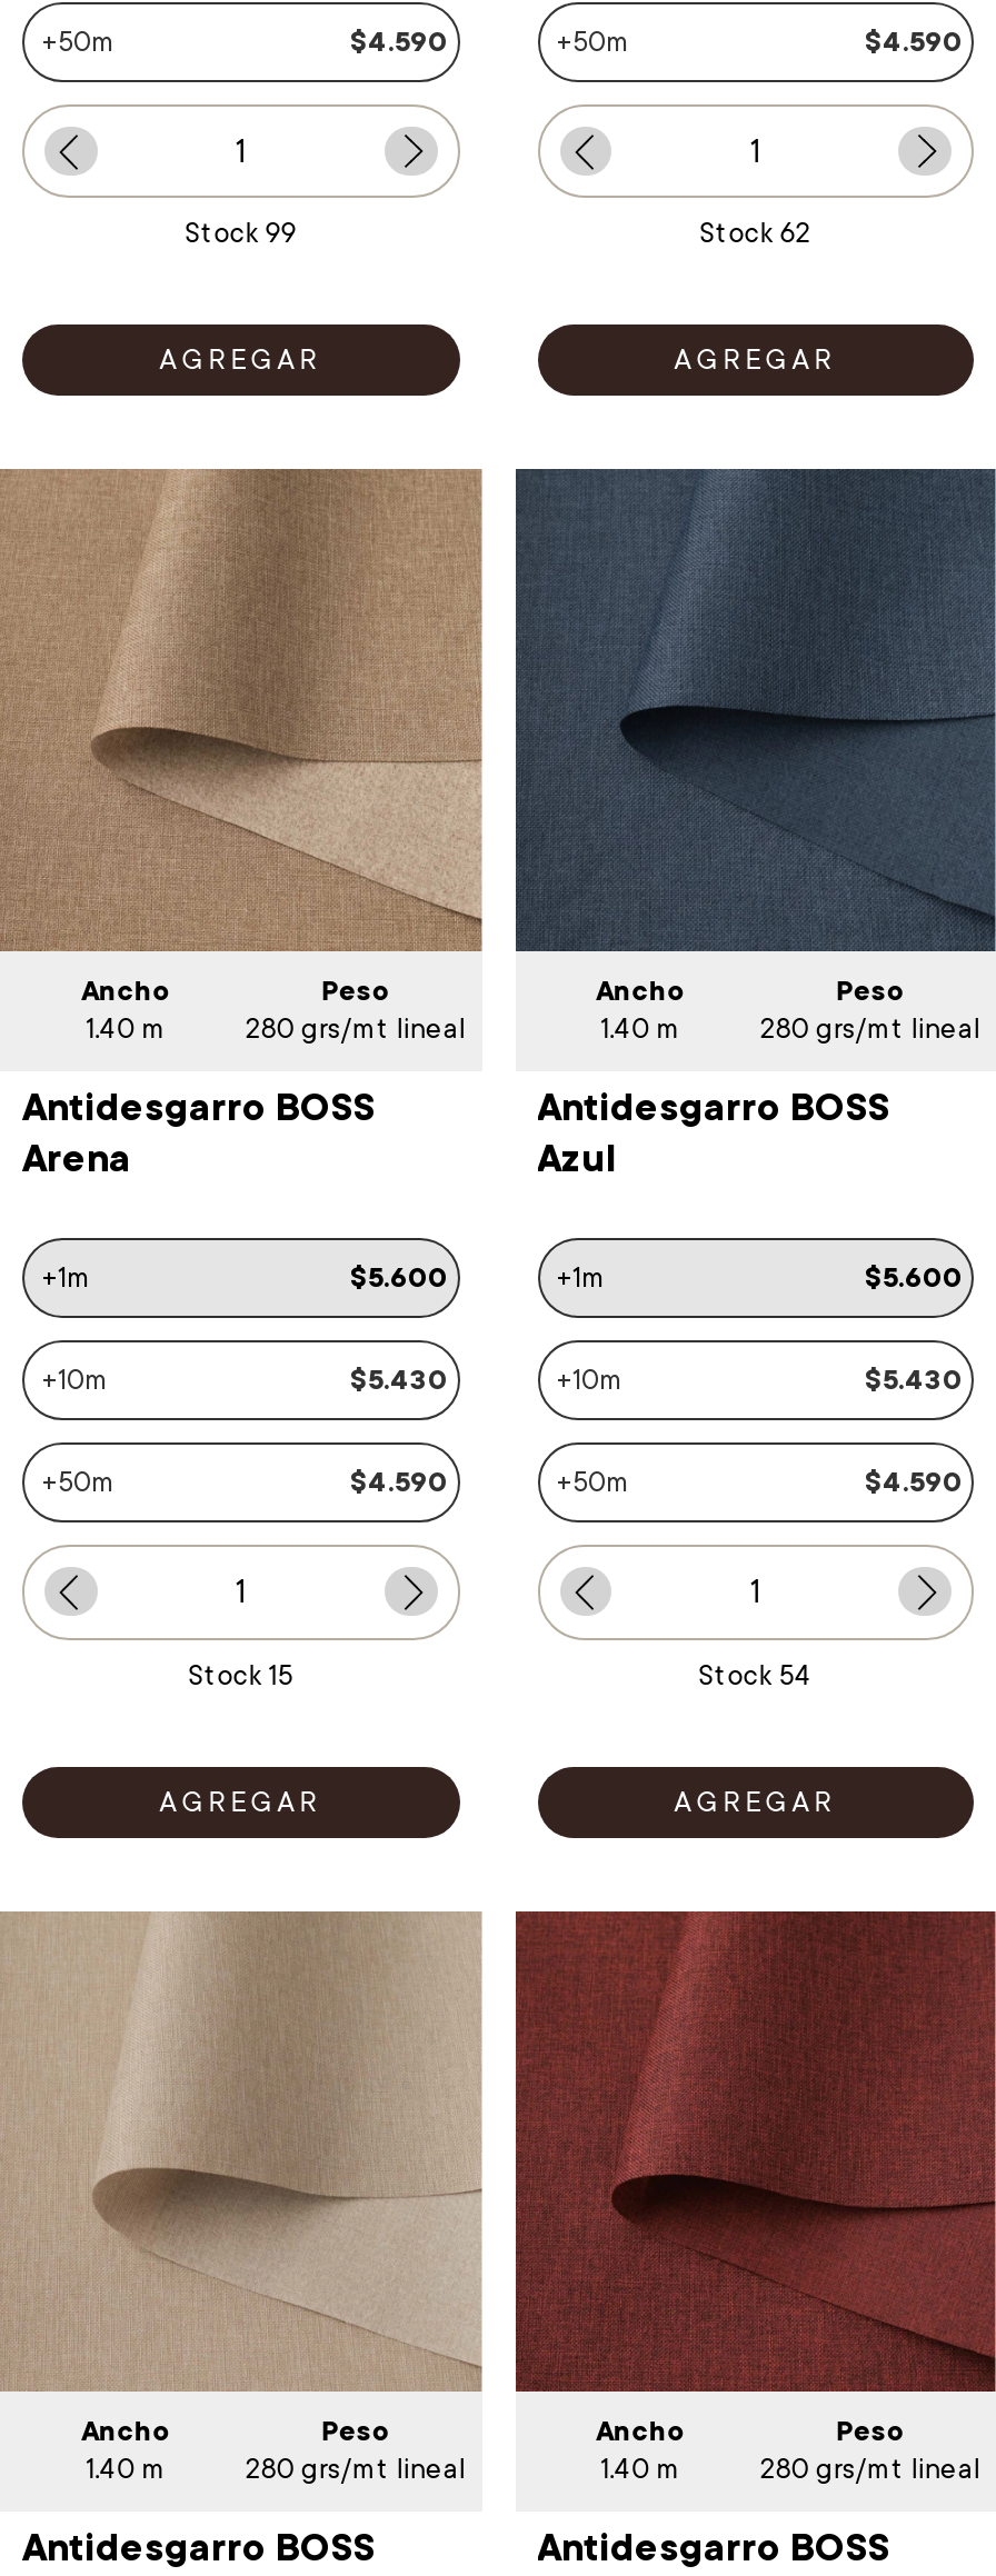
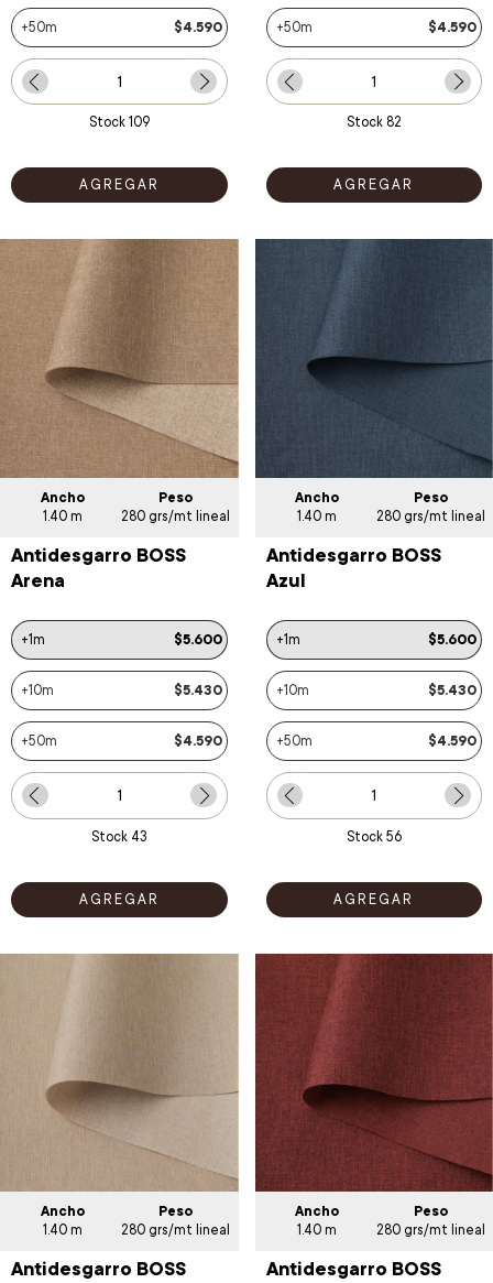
- Stock 99
+ Stock 109

- Stock 62
+ Stock 82

- Stock 15
+ Stock 43

- Stock 54
+ Stock 56
